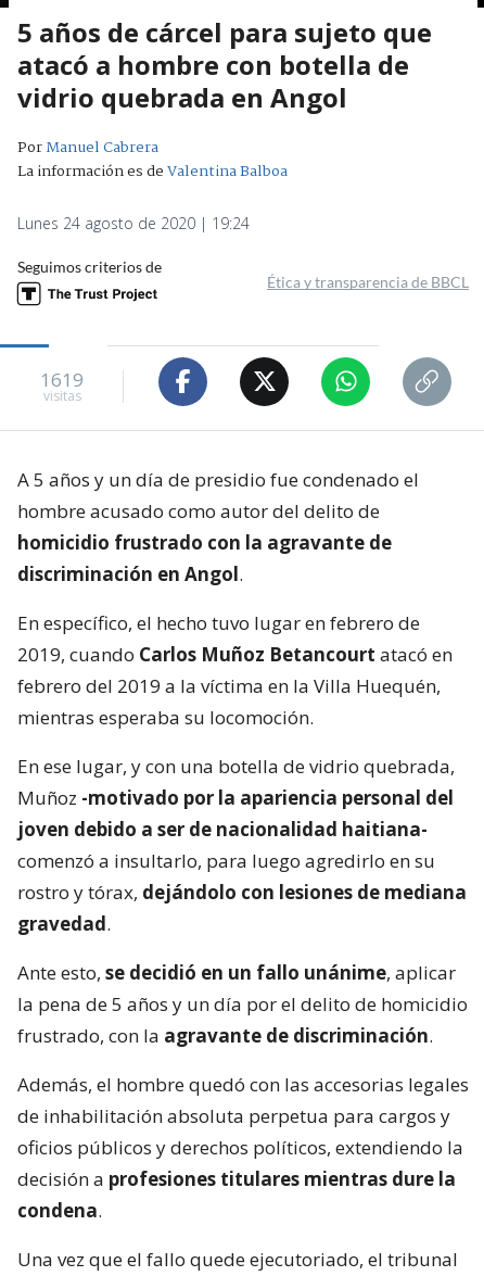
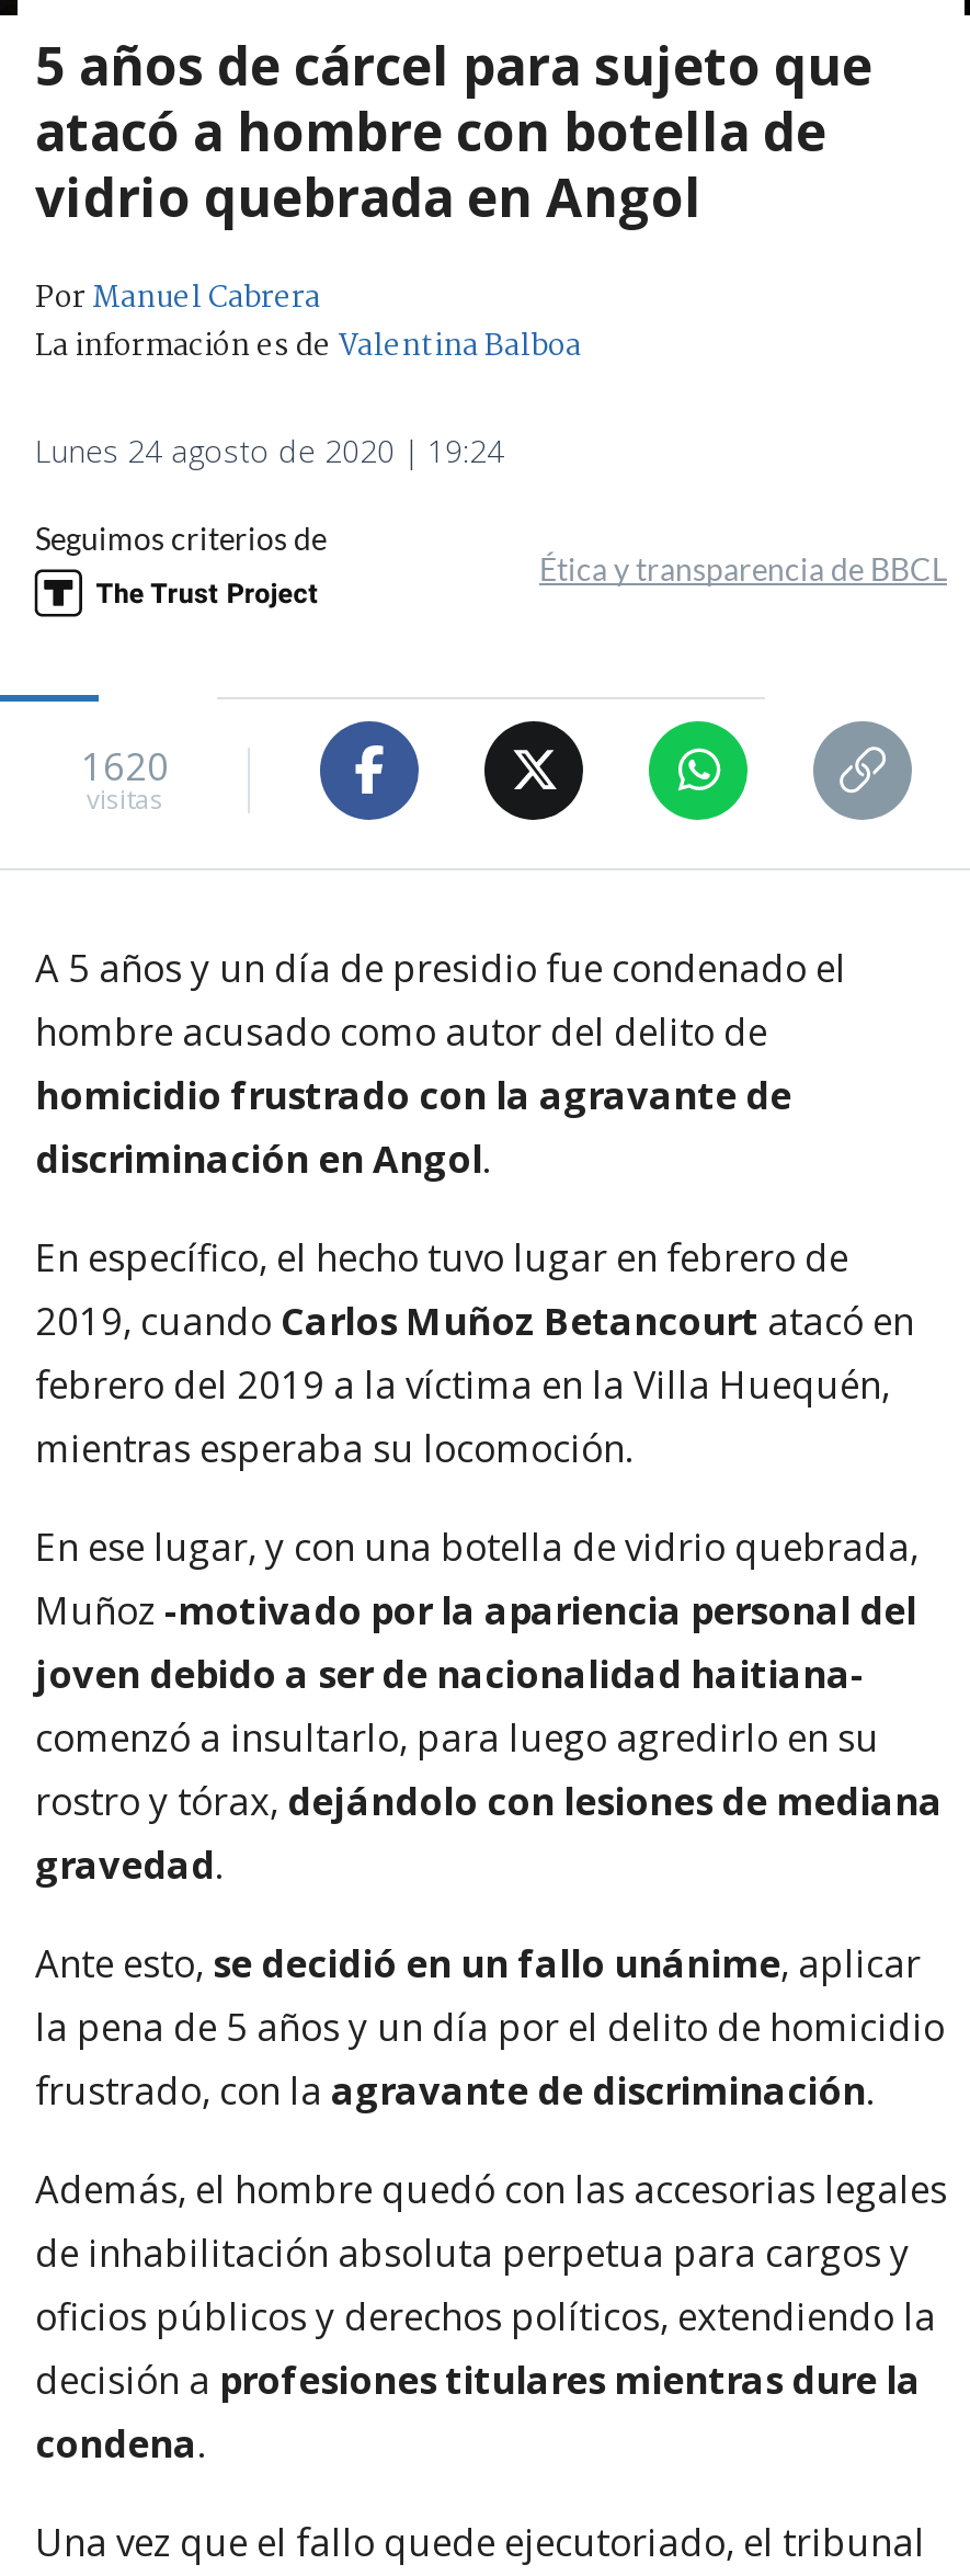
- 1619
+ 1620
